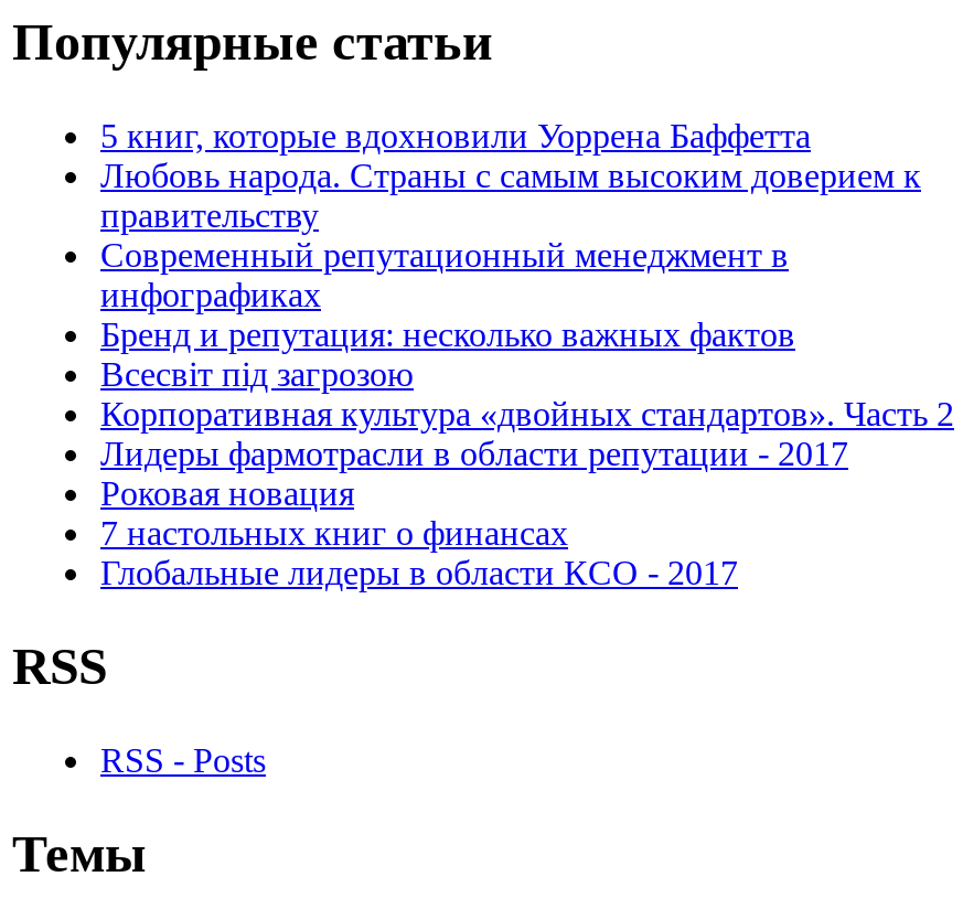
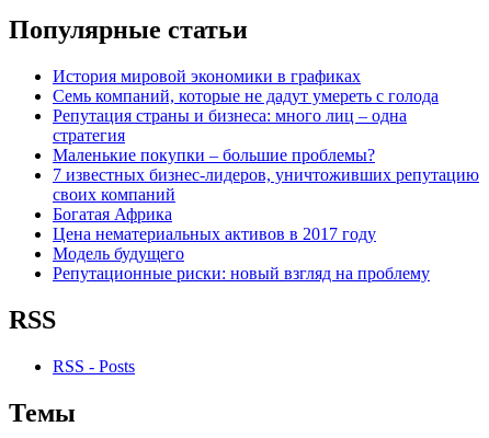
- 5 книг, которые вдохновили Уоррена Баффетта
- Любовь народа. Страны с самым высоким доверием к
- правительству
- Современный репутационный менеджмент в
- инфографиках
- Бренд и репутация: несколько важных фактов
- Всесвіт під загрозою
- Корпоративная культура «двойных стандартов». Часть 2
- Лидеры фармотрасли в области репутации - 2017
- Роковая новация
- 7 настольных книг о финансах
- Глобальные лидеры в области КСО - 2017
+ История мировой экономики в графиках
+ Семь компаний, которые не дадут умереть с голода
+ Репутация страны и бизнеса: много лиц – одна
+ стратегия
+ Маленькие покупки – большие проблемы?
+ 7 известных бизнес-лидеров, уничтоживших репутацию
+ своих компаний
+ Богатая Африка
+ Цена нематериальных активов в 2017 году
+ Модель будущего
+ Репутационные риски: новый взгляд на проблему
